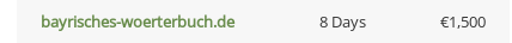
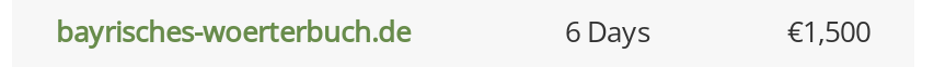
- 8 Days
+ 6 Days
